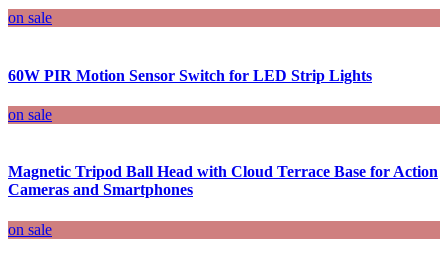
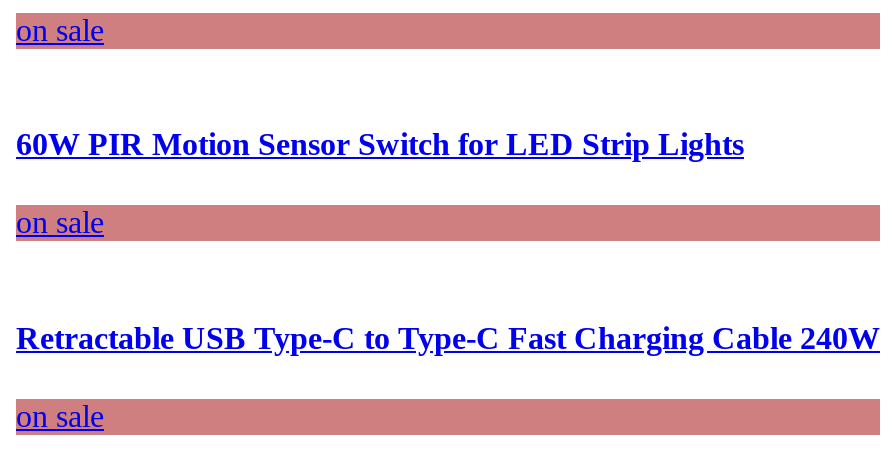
- Magnetic Tripod Ball Head with Cloud Terrace Base for Action
- Cameras and Smartphones
+ Retractable USB Type-C to Type-C Fast Charging Cable 240W
